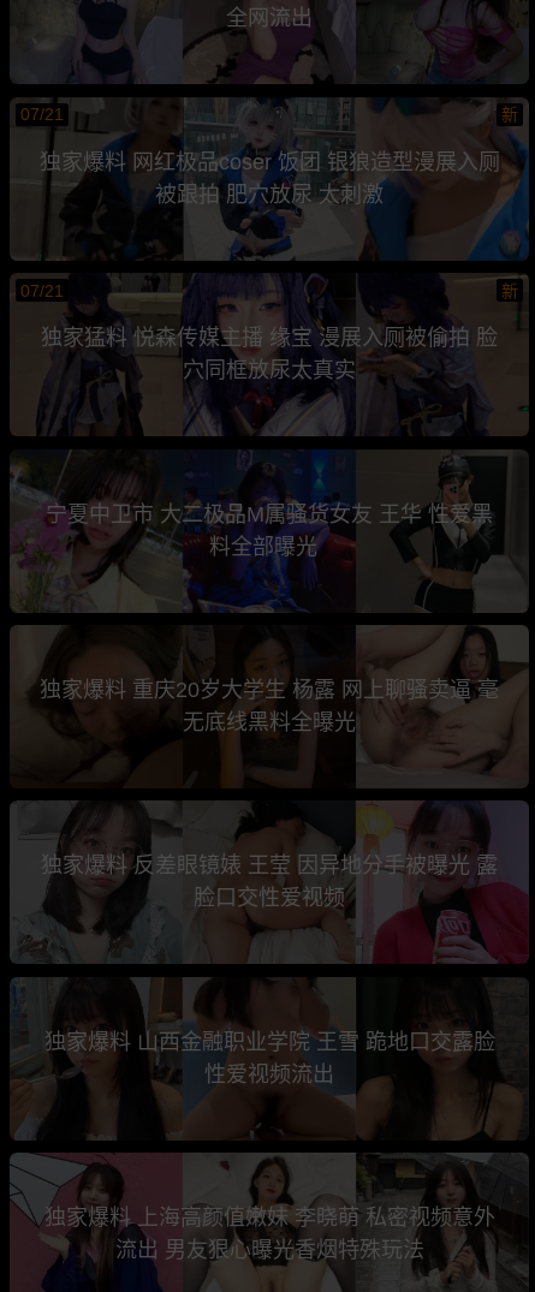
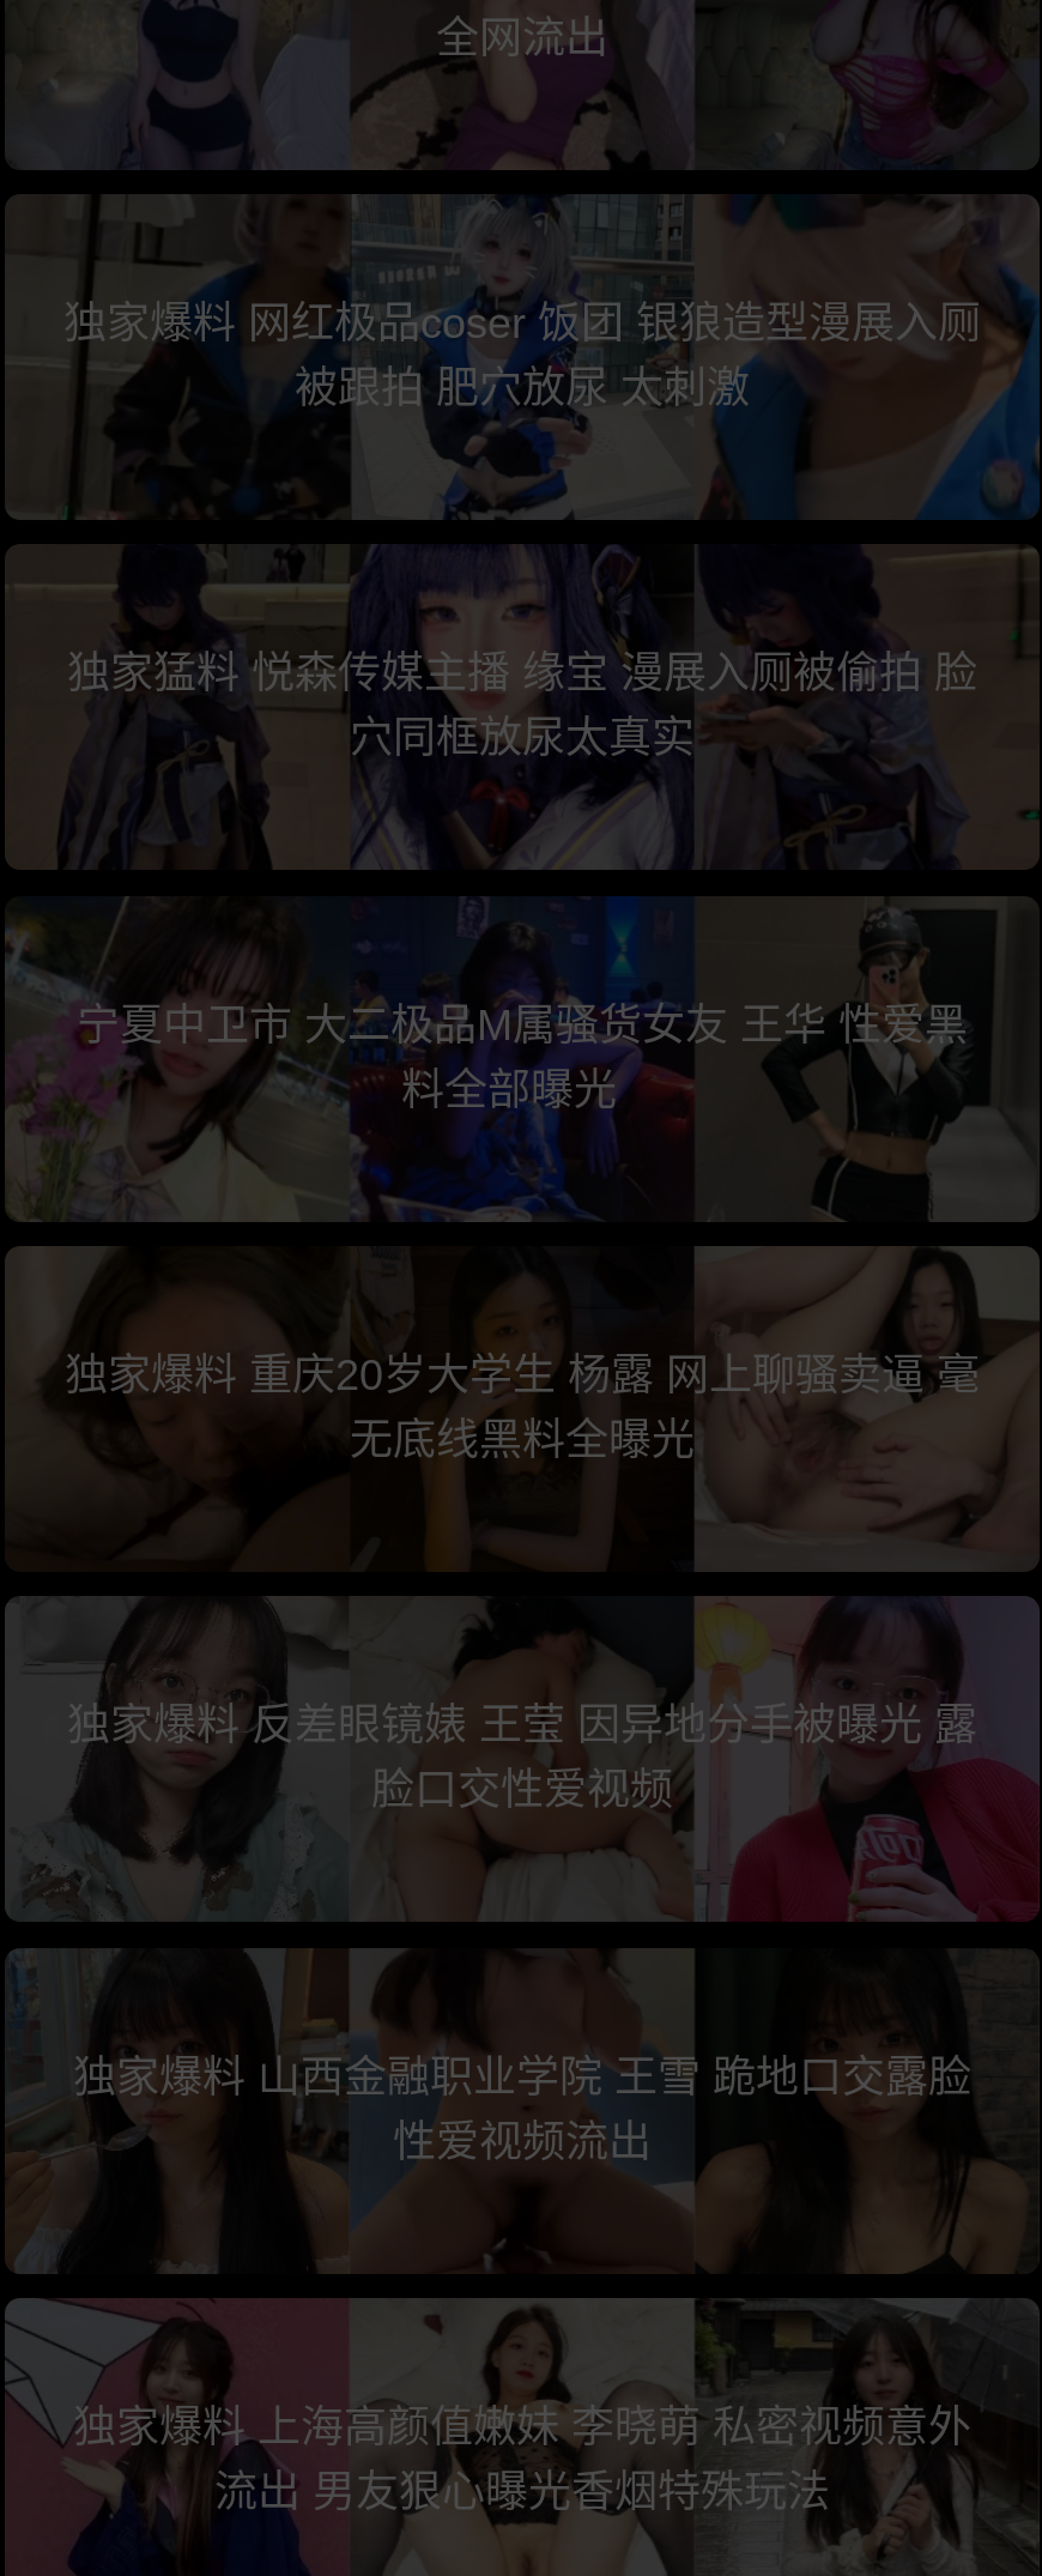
- 07/21
- 新

- 07/21
- 新
